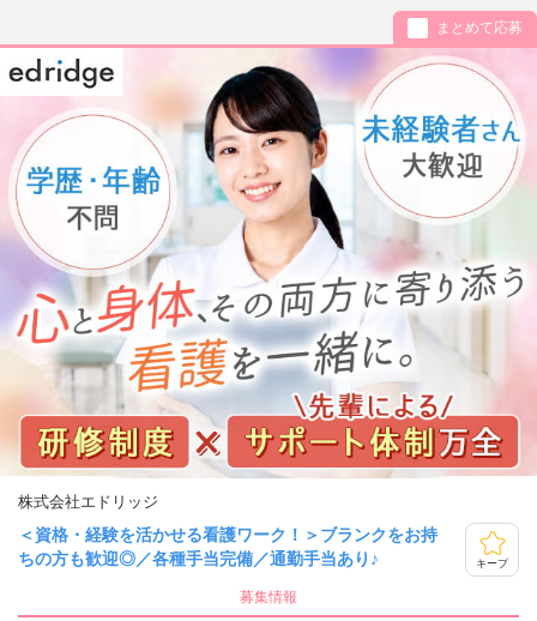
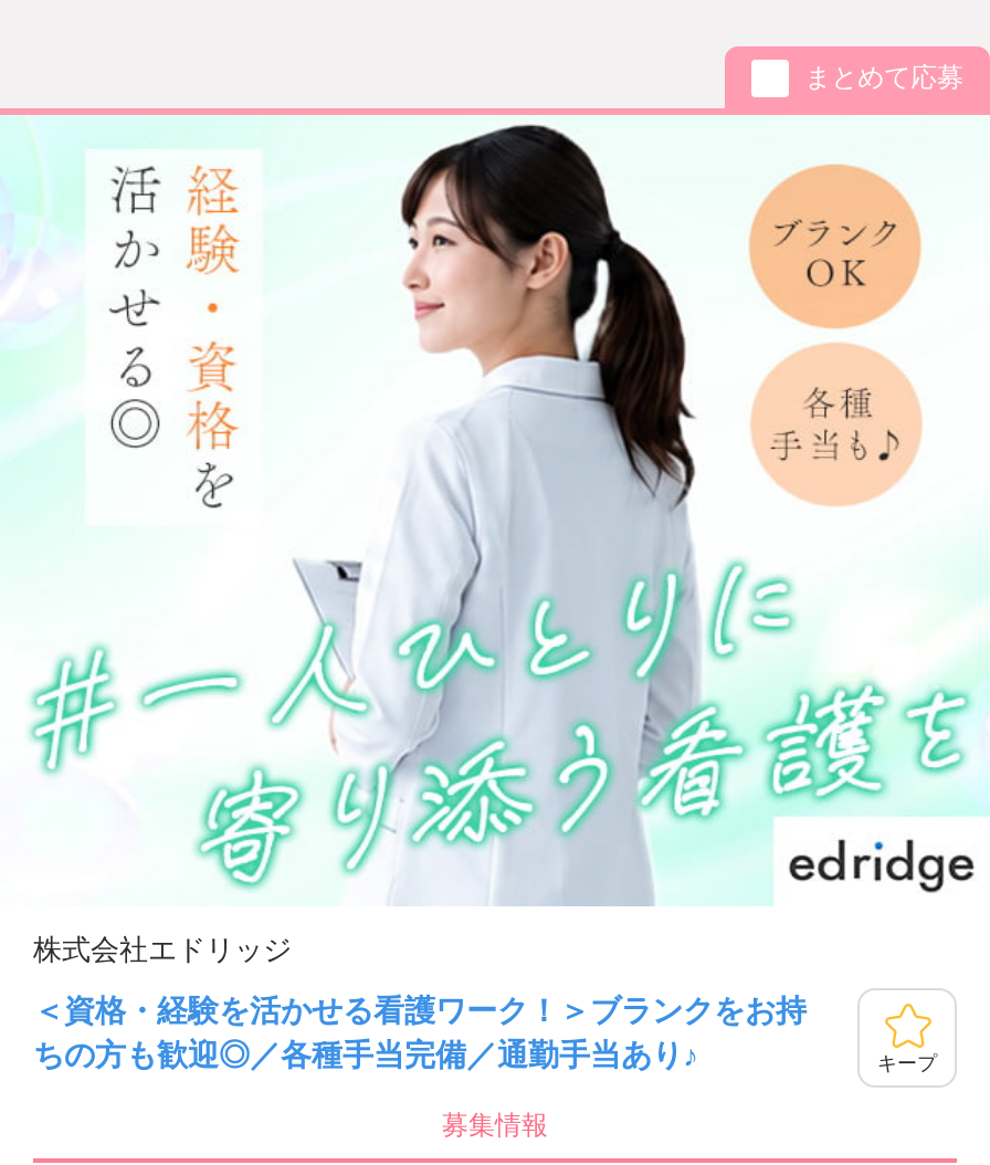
- [image]
+ [image]
